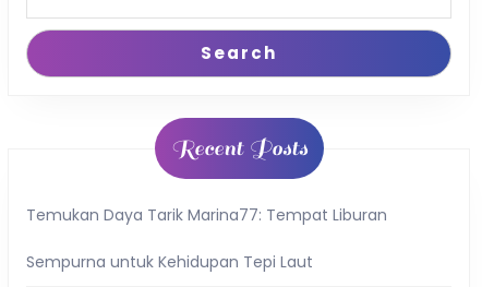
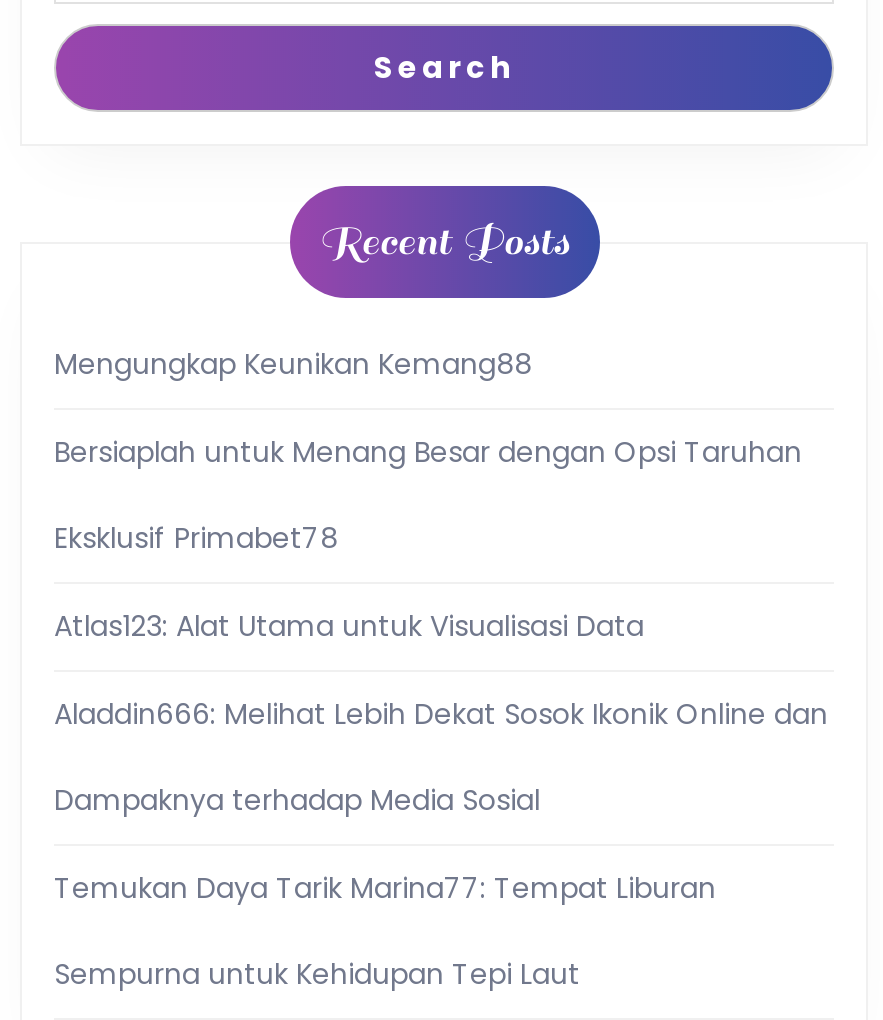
+ Mengungkap Keunikan Kemang88
+ Bersiaplah untuk Menang Besar dengan Opsi Taruhan
+ Eksklusif Primabet78
+ Atlas123: Alat Utama untuk Visualisasi Data
+ Aladdin666: Melihat Lebih Dekat Sosok Ikonik Online dan
+ Dampaknya terhadap Media Sosial
